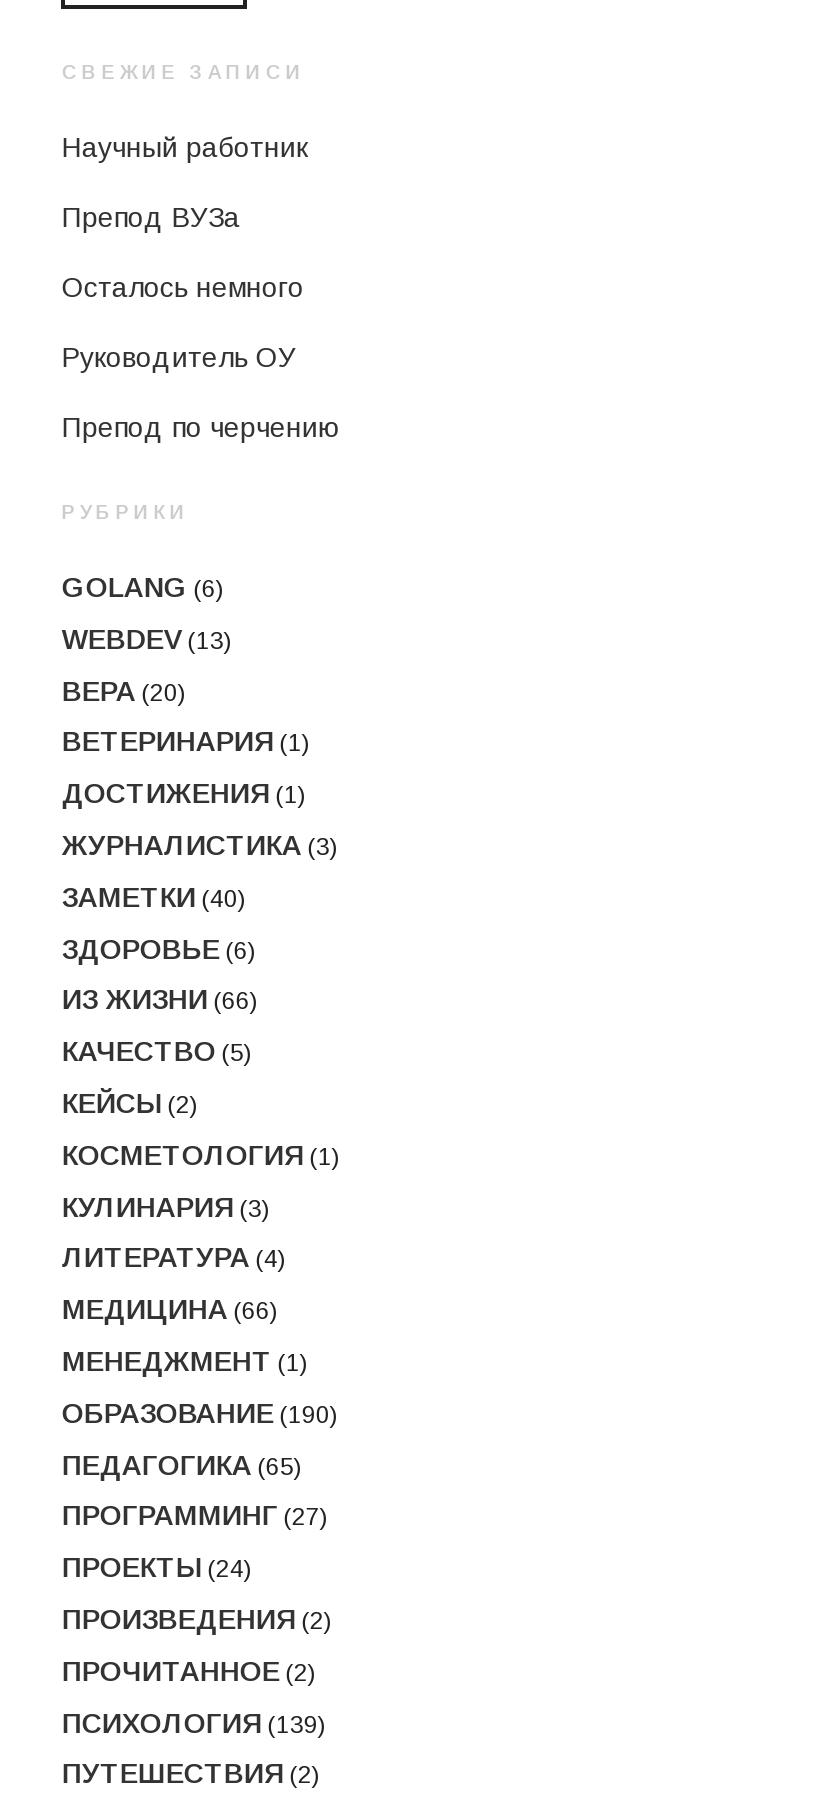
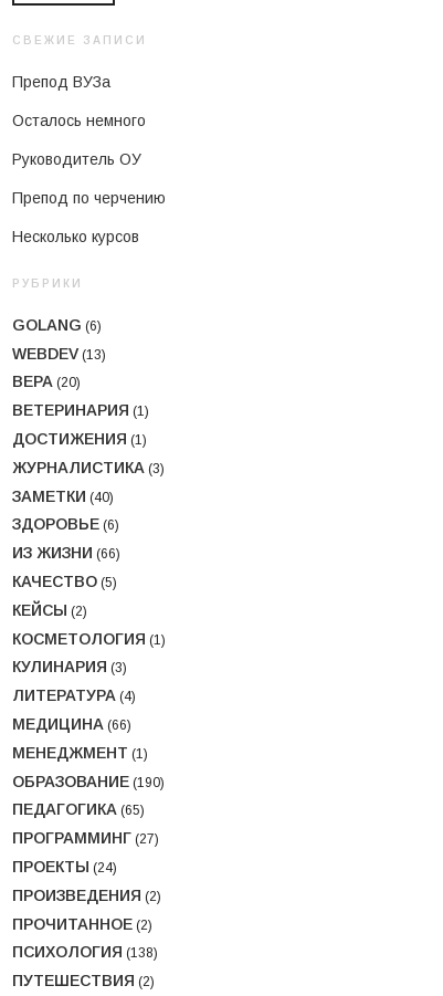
- Научный работник

moved up: Препод ВУЗа | Осталось немного | Руководитель ОУ | Препод по черчению

+ Несколько курсов

- ПСИХОЛОГИЯ (139)
+ ПСИХОЛОГИЯ (138)
